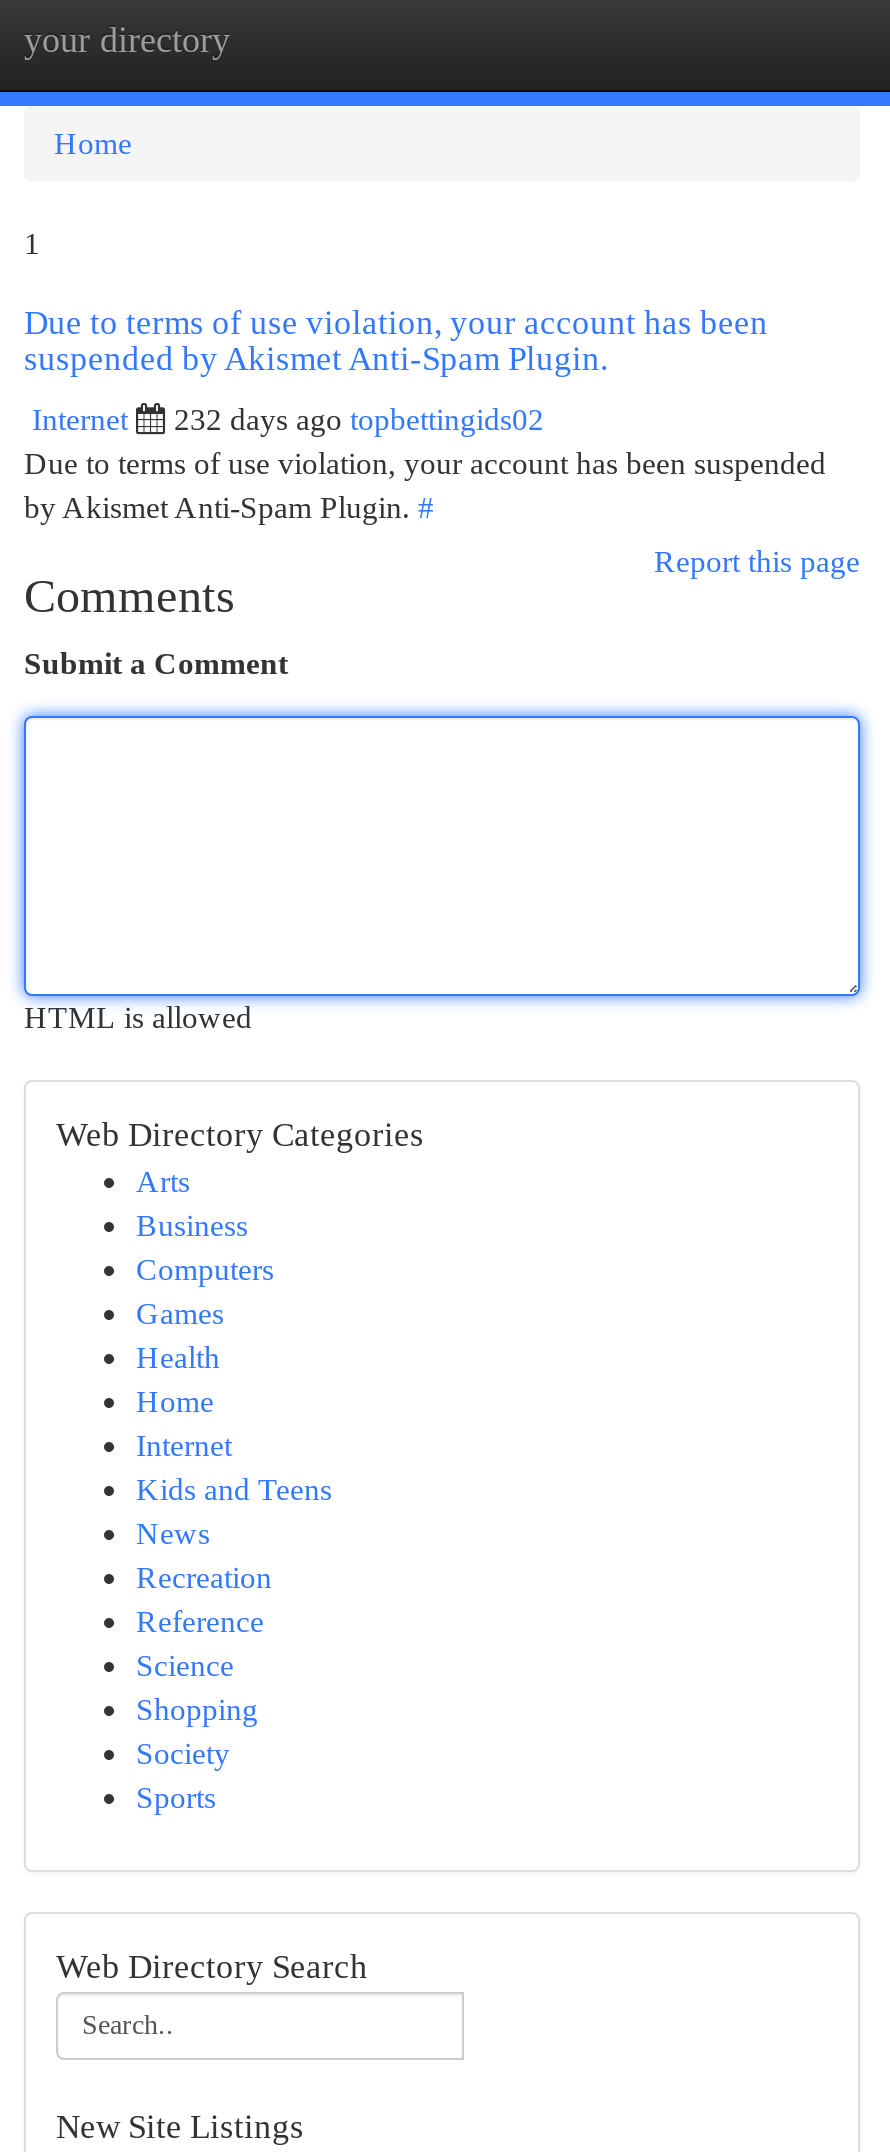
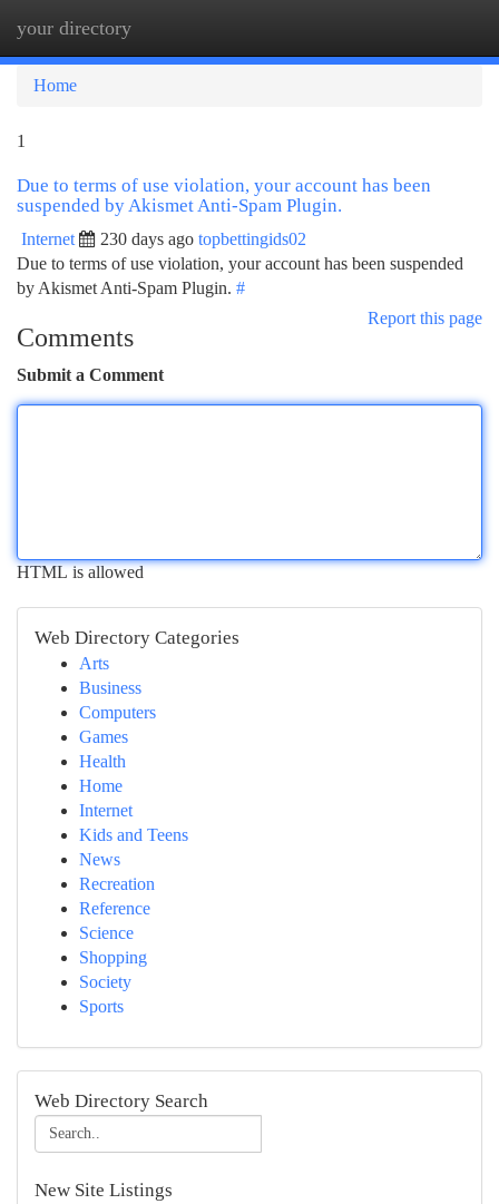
- 232 days ago topbettingids02
+ 230 days ago topbettingids02
